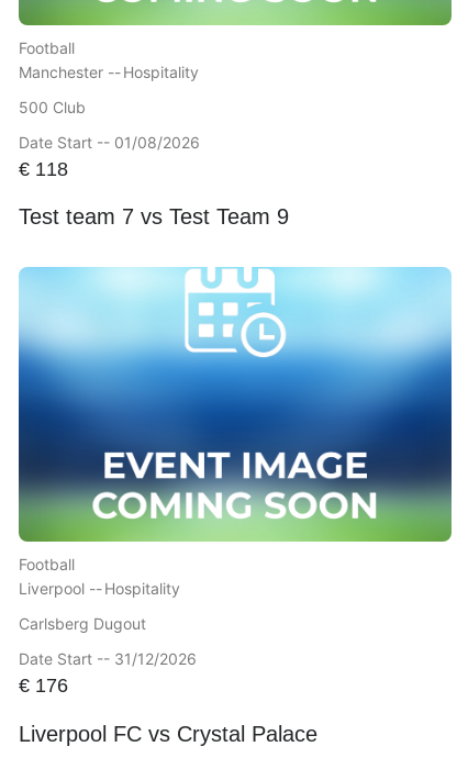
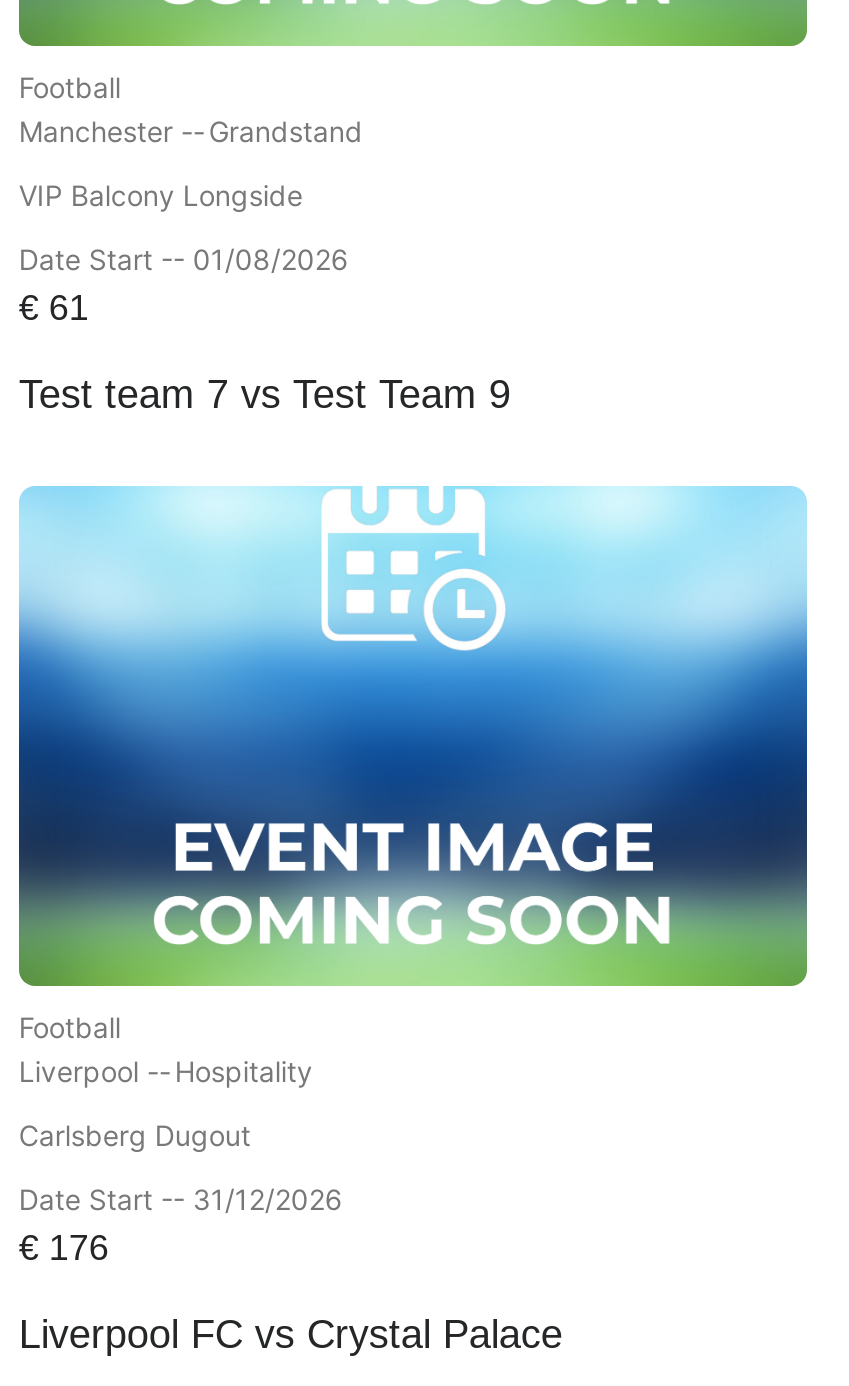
- Manchester -- Hospitality
+ Manchester -- Grandstand

- 500 Club
+ VIP Balcony Longside

- €118
+ €61
